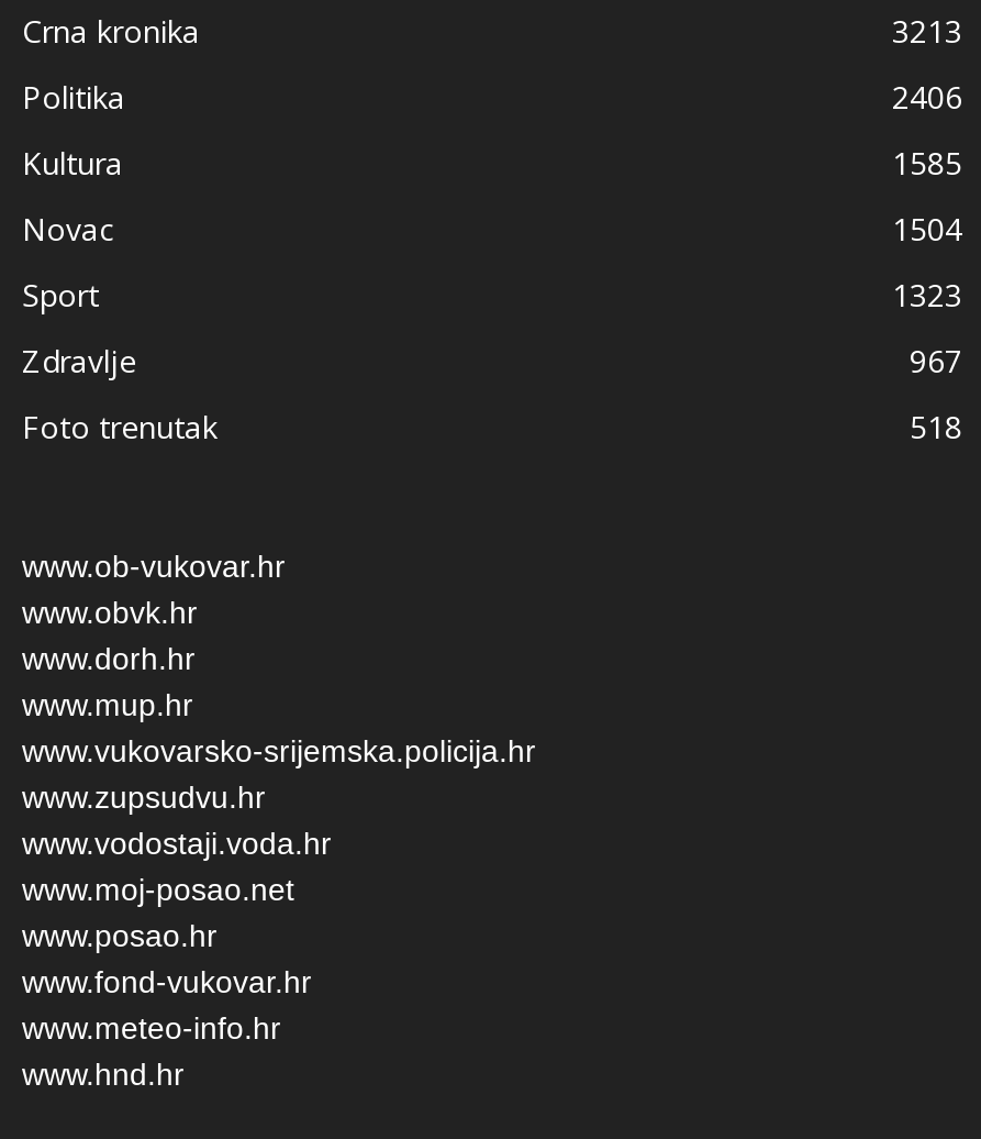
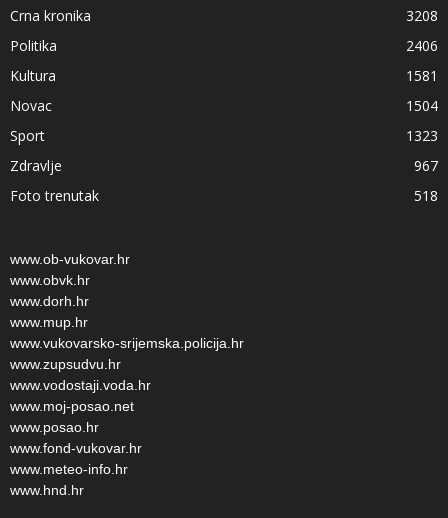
- 3213
+ 3208

- 1585
+ 1581
